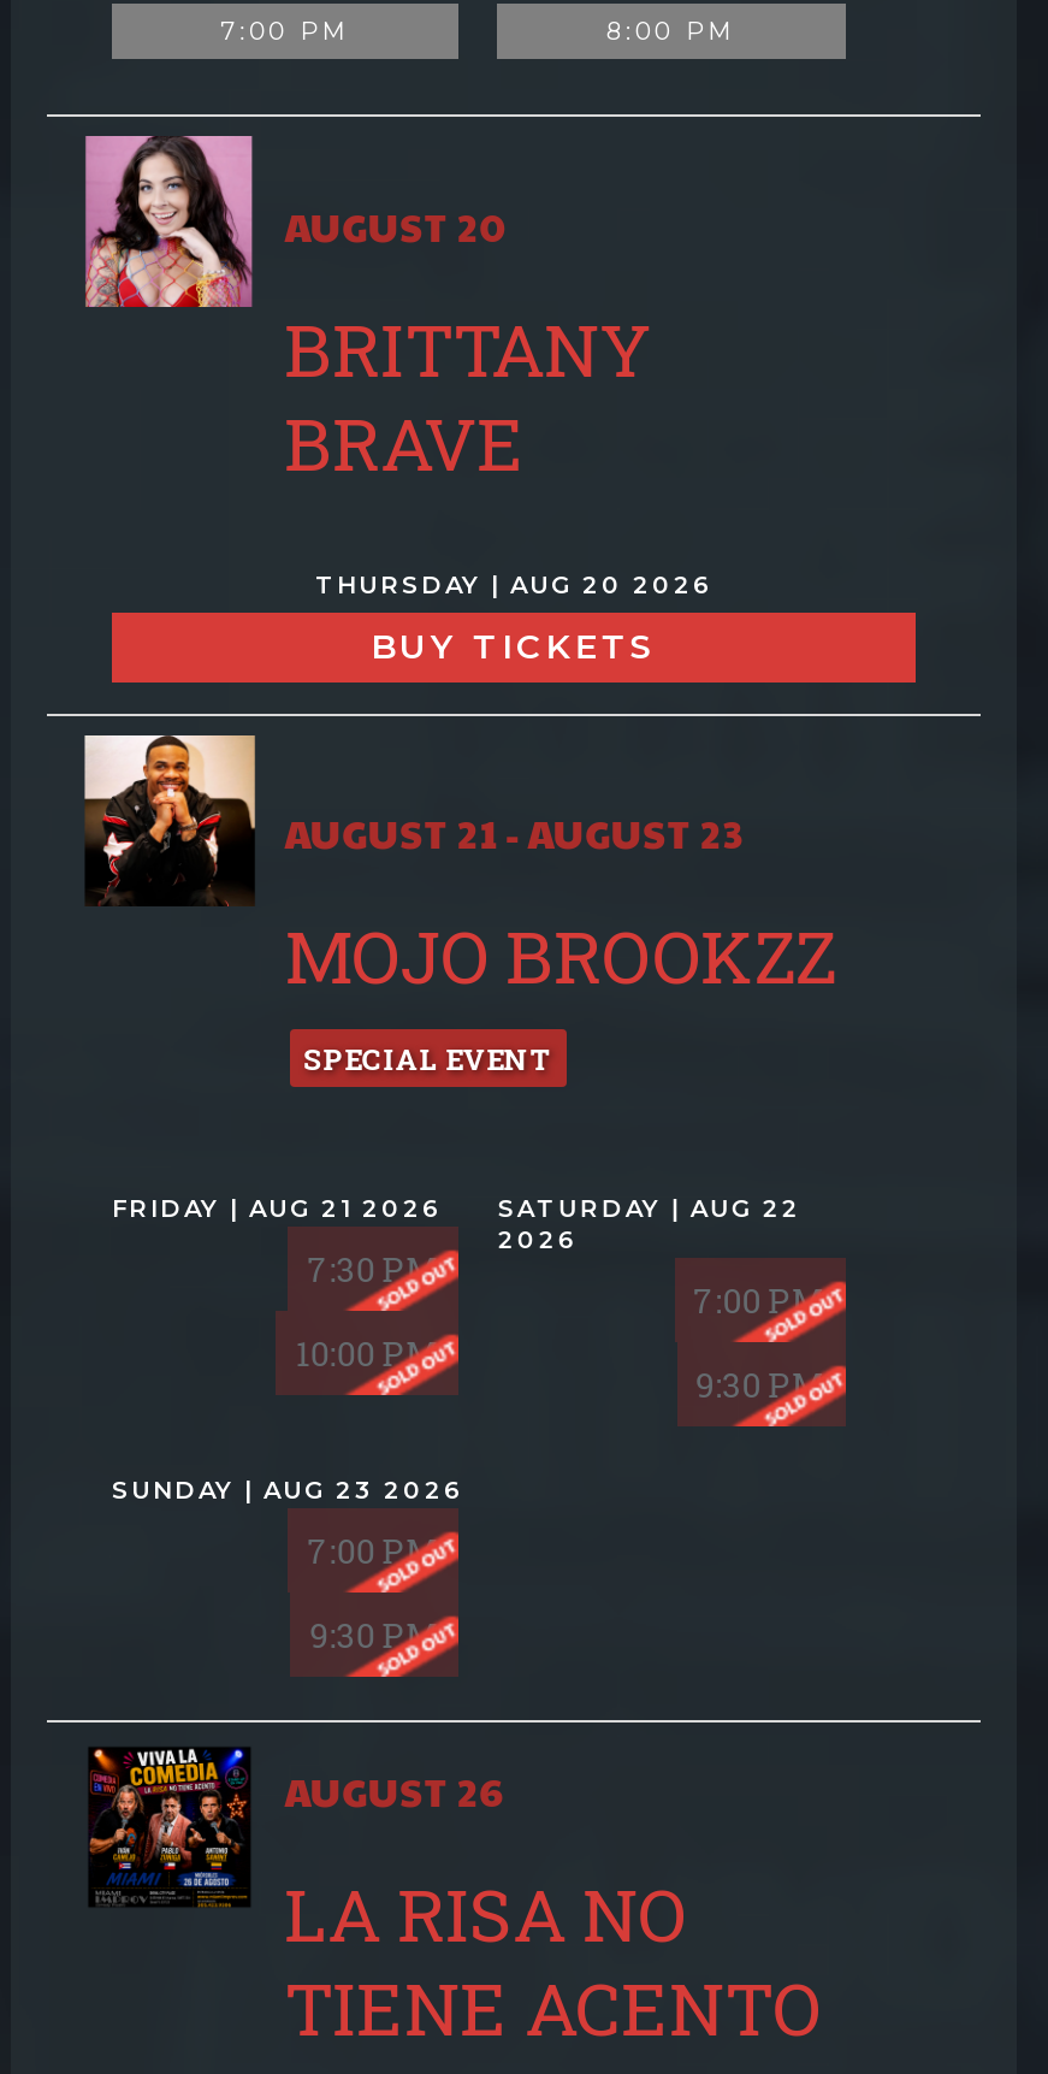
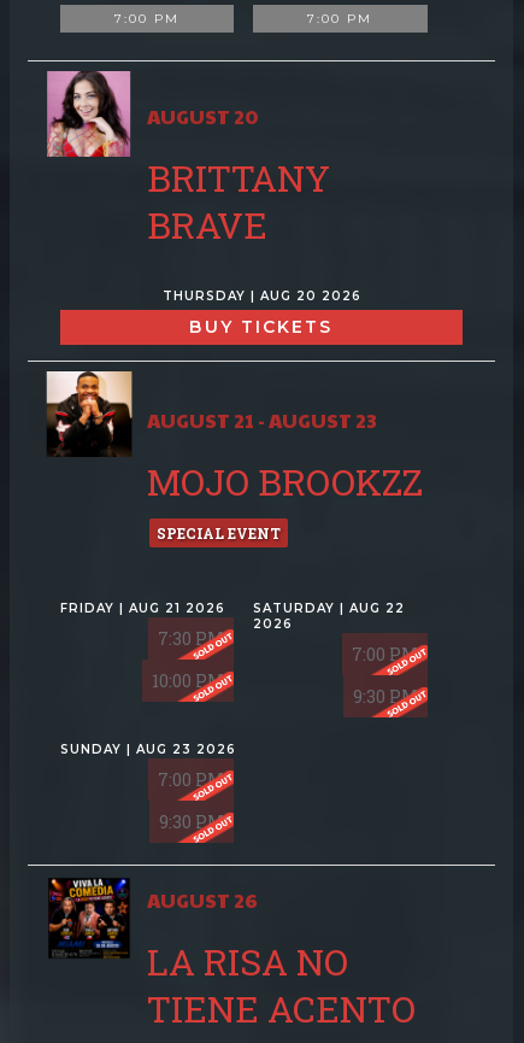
- 8:00 PM
+ 7:00 PM
